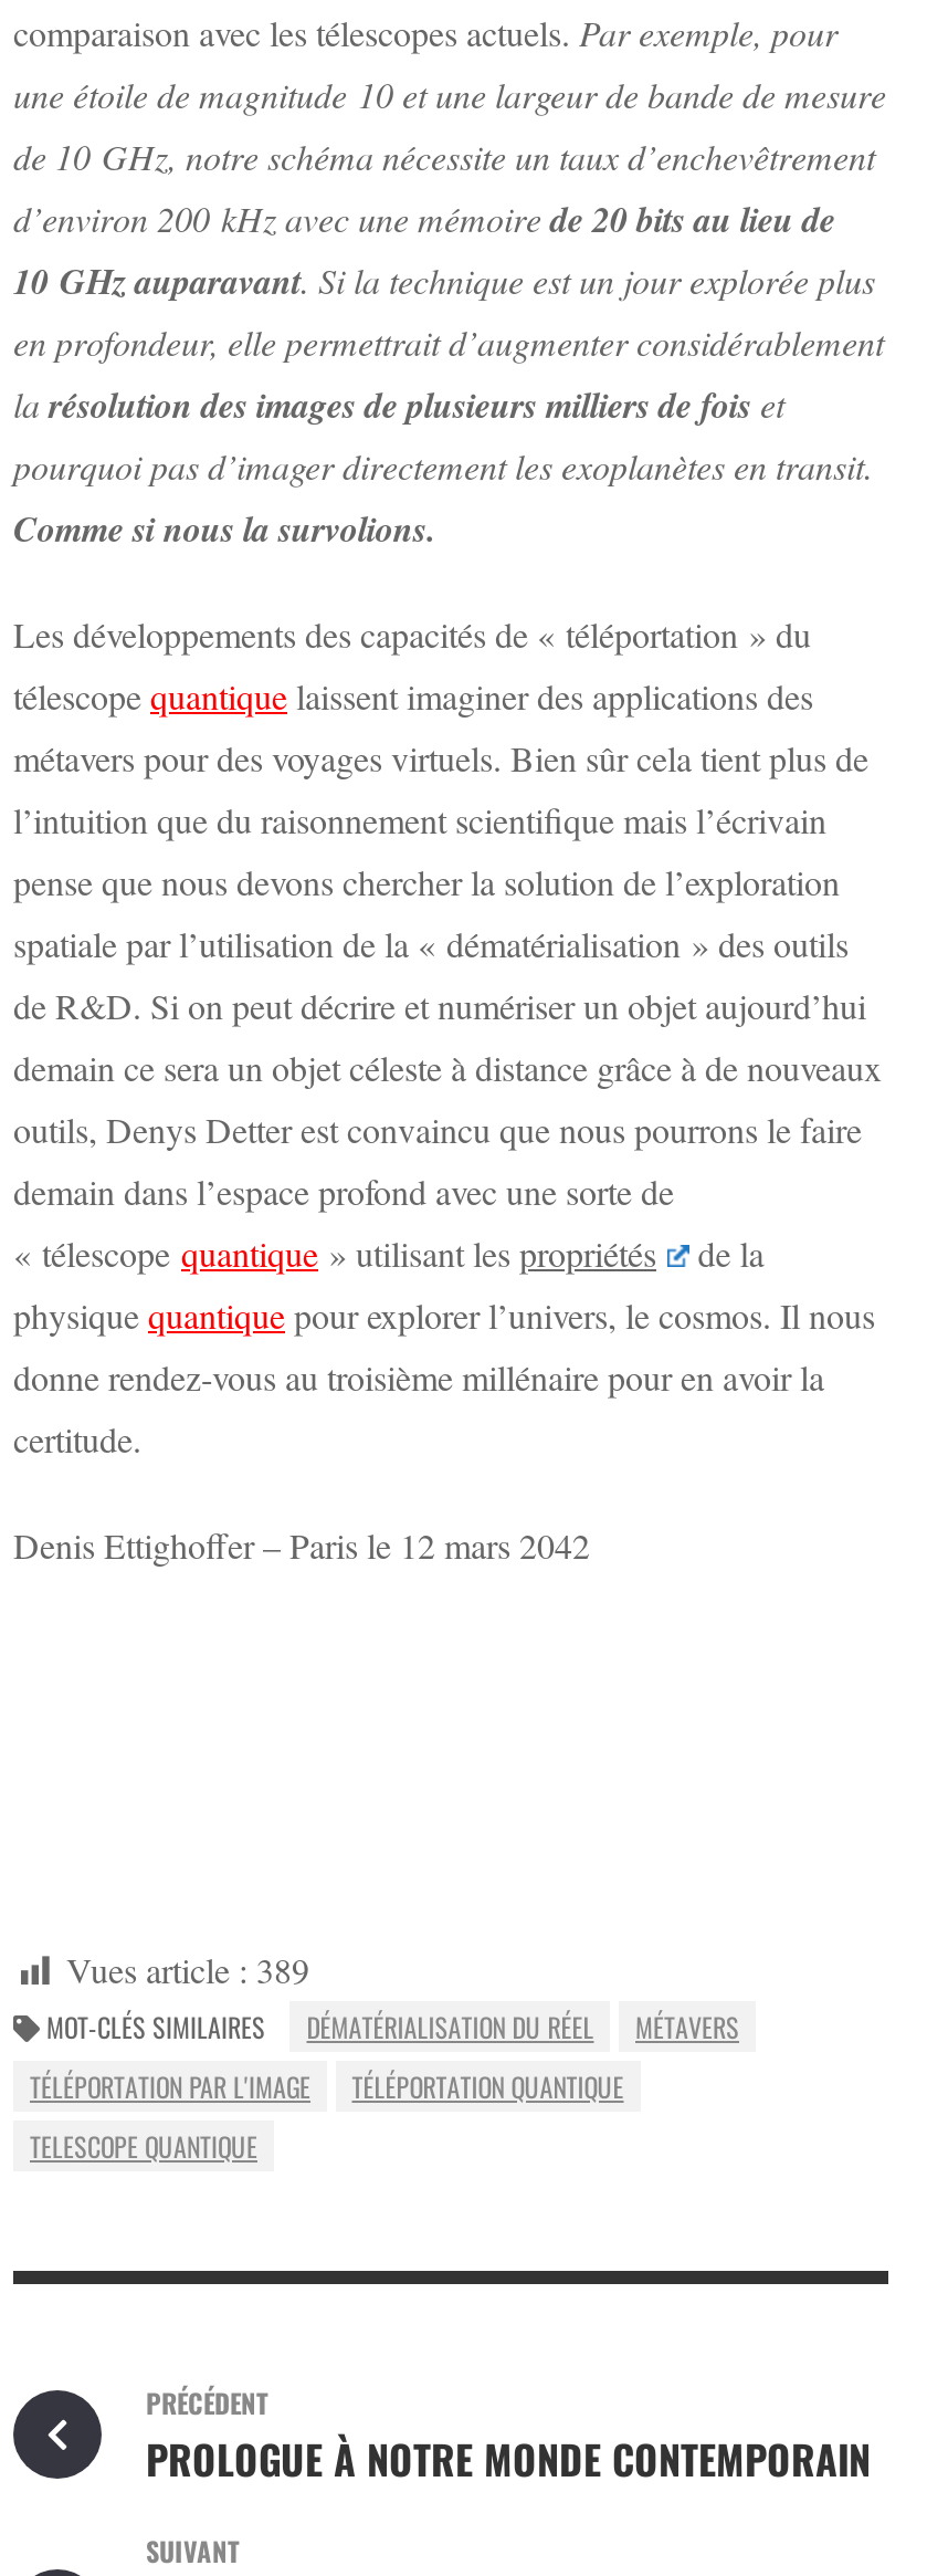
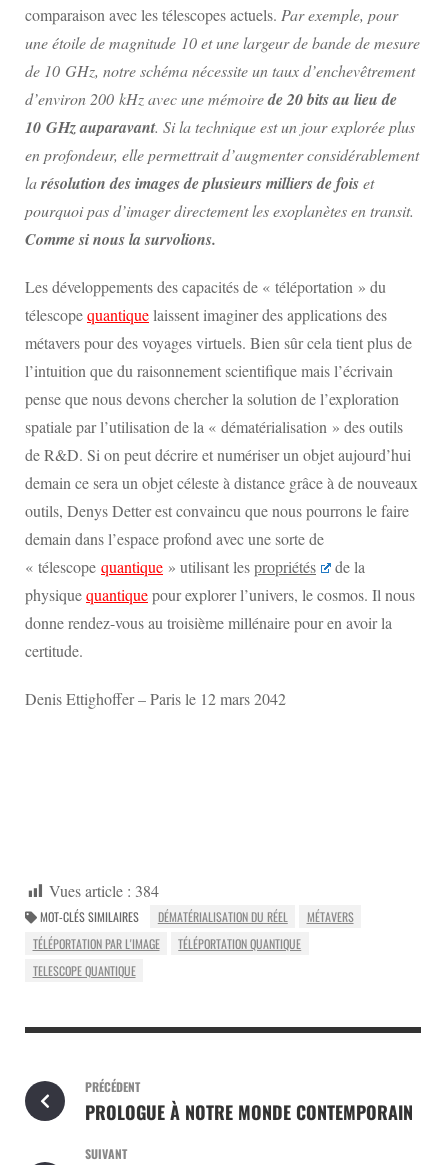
- Vues article : 389
+ Vues article : 384
